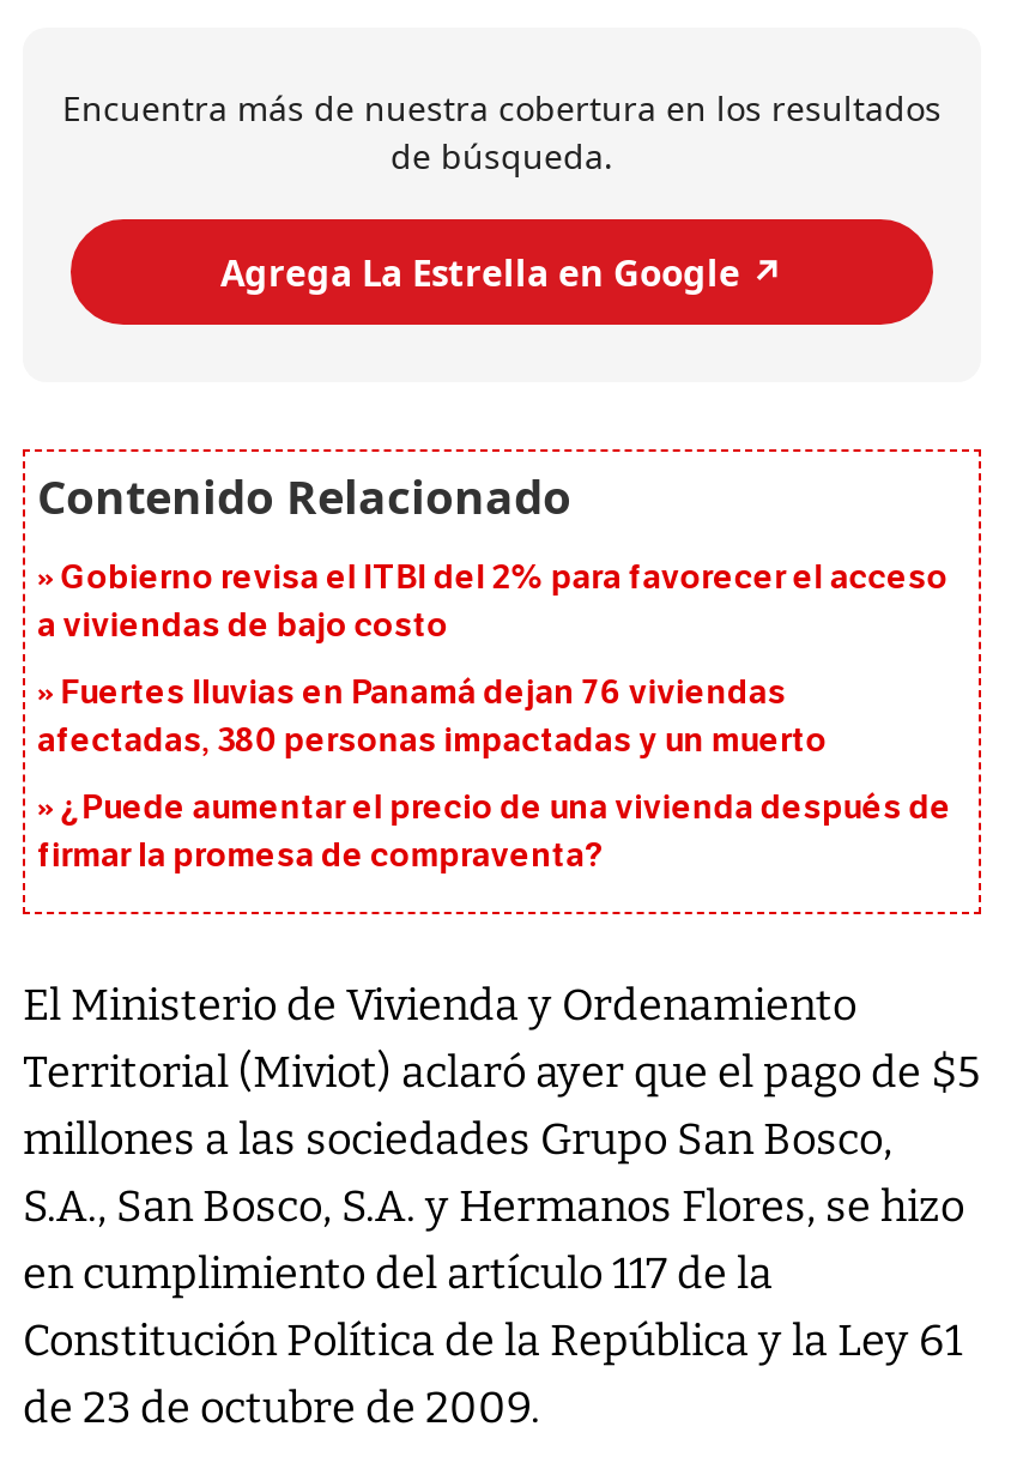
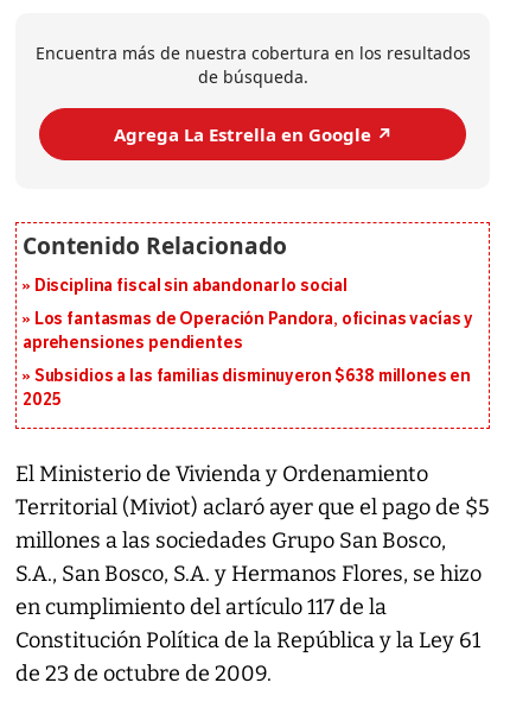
- Gobierno revisa el ITBI del 2% para favorecer el acceso
- a viviendas de bajo costo
+ Disciplina fiscal sin abandonar lo social

- Fuertes lluvias en Panamá dejan 76 viviendas
- afectadas, 380 personas impactadas y un muerto
+ Los fantasmas de Operación Pandora, oficinas vacías y
+ aprehensiones pendientes

- ¿Puede aumentar el precio de una vivienda después de
- firmar la promesa de compraventa?
+ Subsidios a las familias disminuyeron $638 millones en
+ 2025
